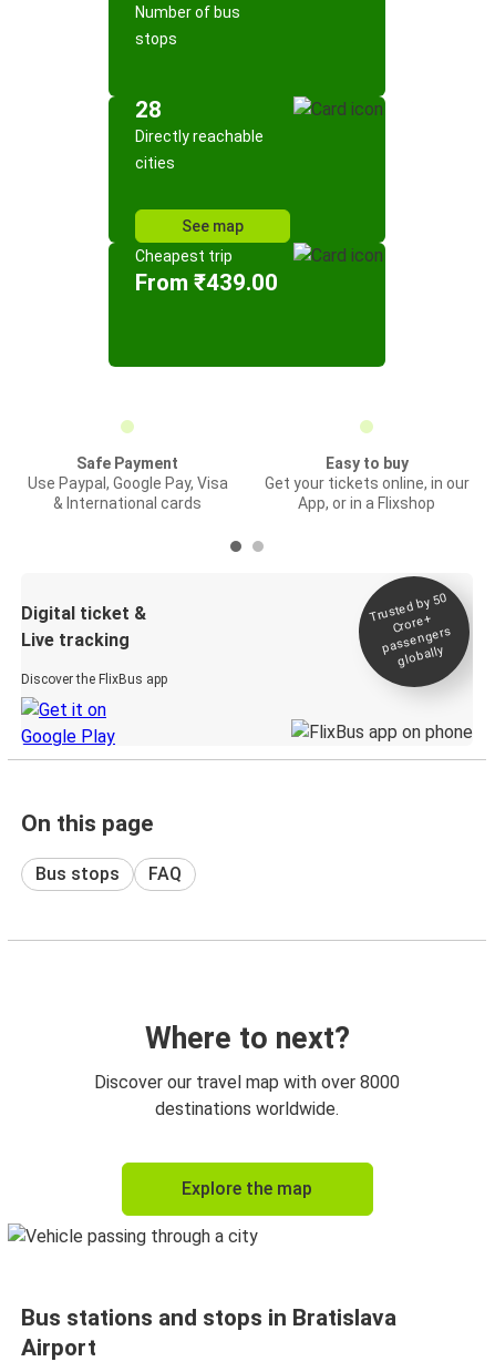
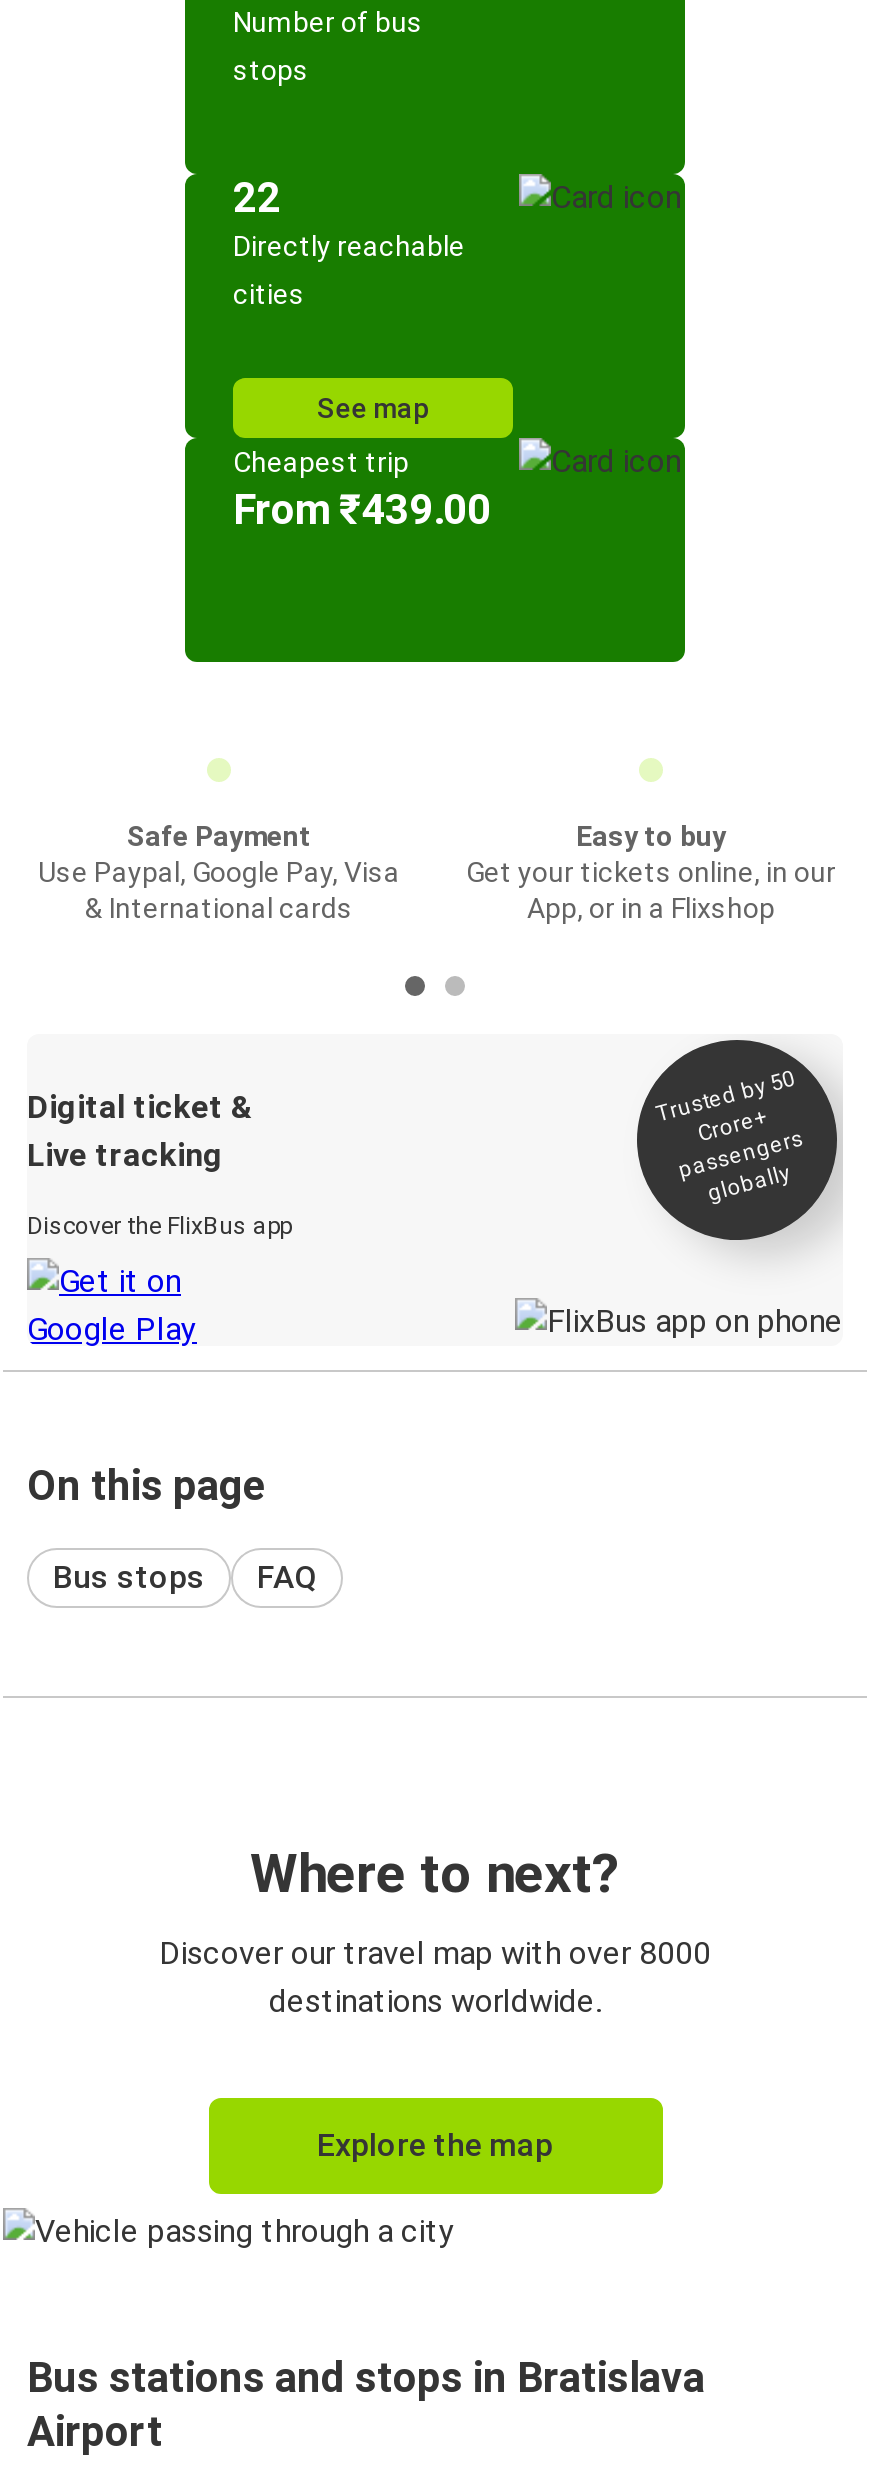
- 28
+ 22
